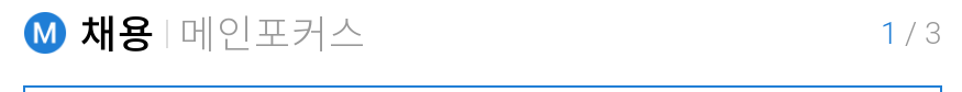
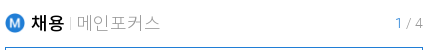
- 1 / 3
+ 1 / 4
